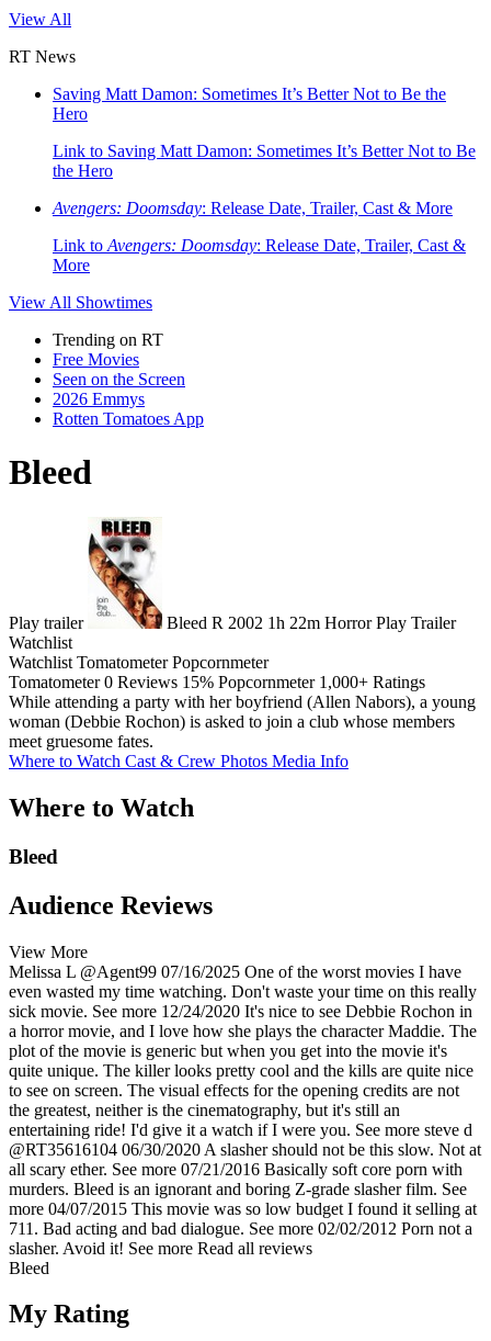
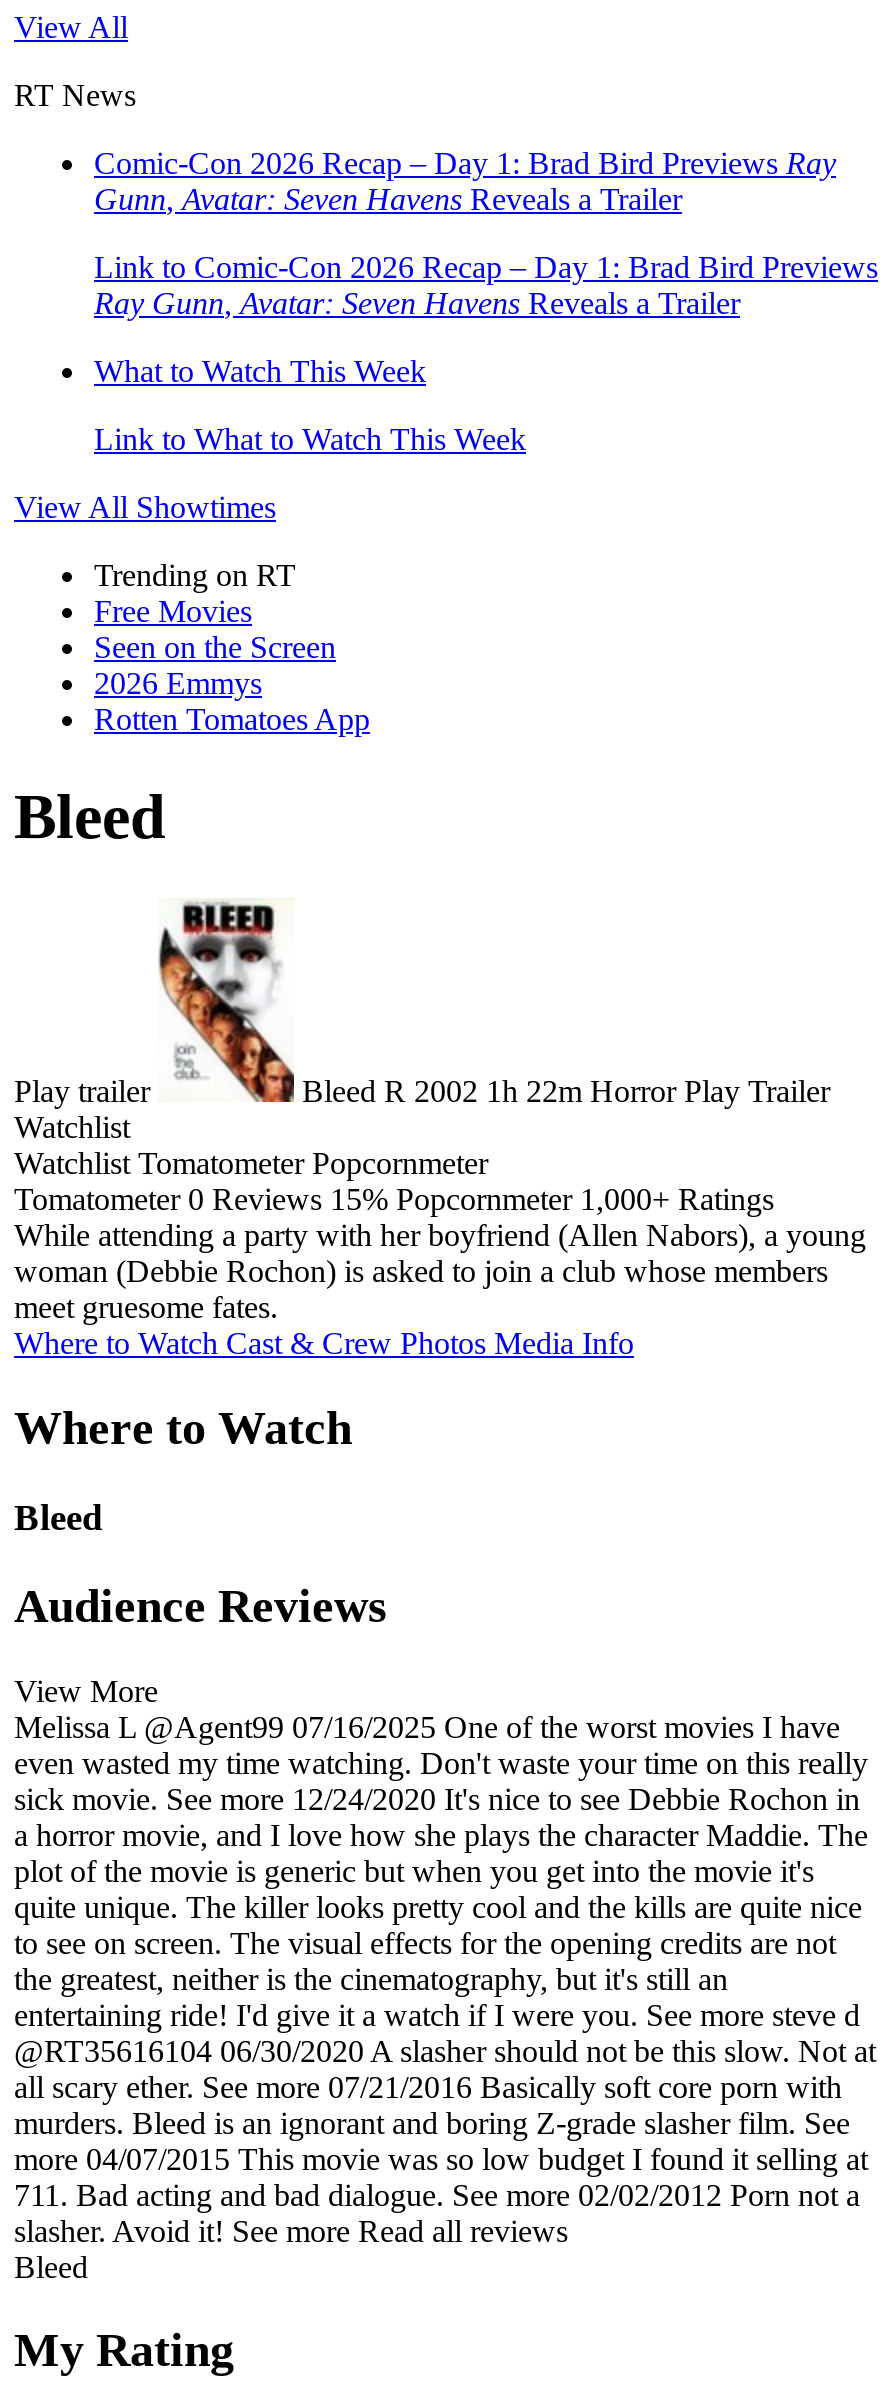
- Saving Matt Damon: Sometimes It’s Better Not to Be the
- Hero
+ Comic-Con 2026 Recap – Day 1: Brad Bird Previews Ray
+ Gunn, Avatar: Seven Havens Reveals a Trailer

- Link to Saving Matt Damon: Sometimes It’s Better Not to Be
- the Hero
+ Link to Comic-Con 2026 Recap – Day 1: Brad Bird Previews
+ Ray Gunn, Avatar: Seven Havens Reveals a Trailer

- Avengers: Doomsday: Release Date, Trailer, Cast & More
+ What to Watch This Week

- Link to Avengers: Doomsday: Release Date, Trailer, Cast &
- More
+ Link to What to Watch This Week
